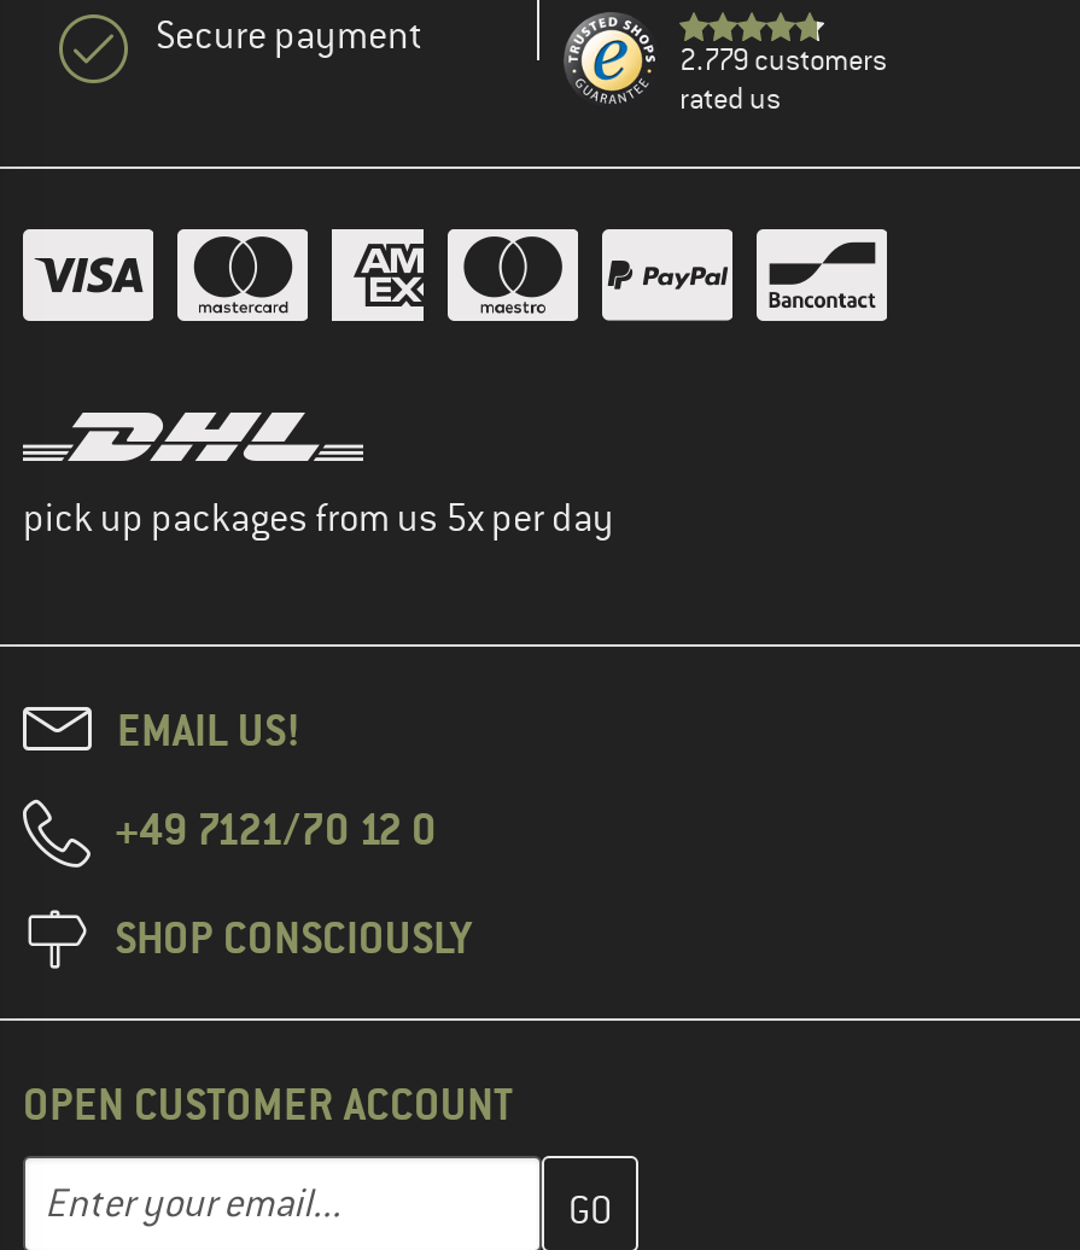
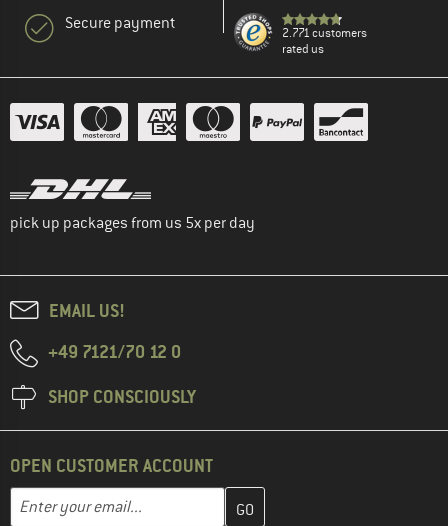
- 2.779 customers
+ 2.771 customers
